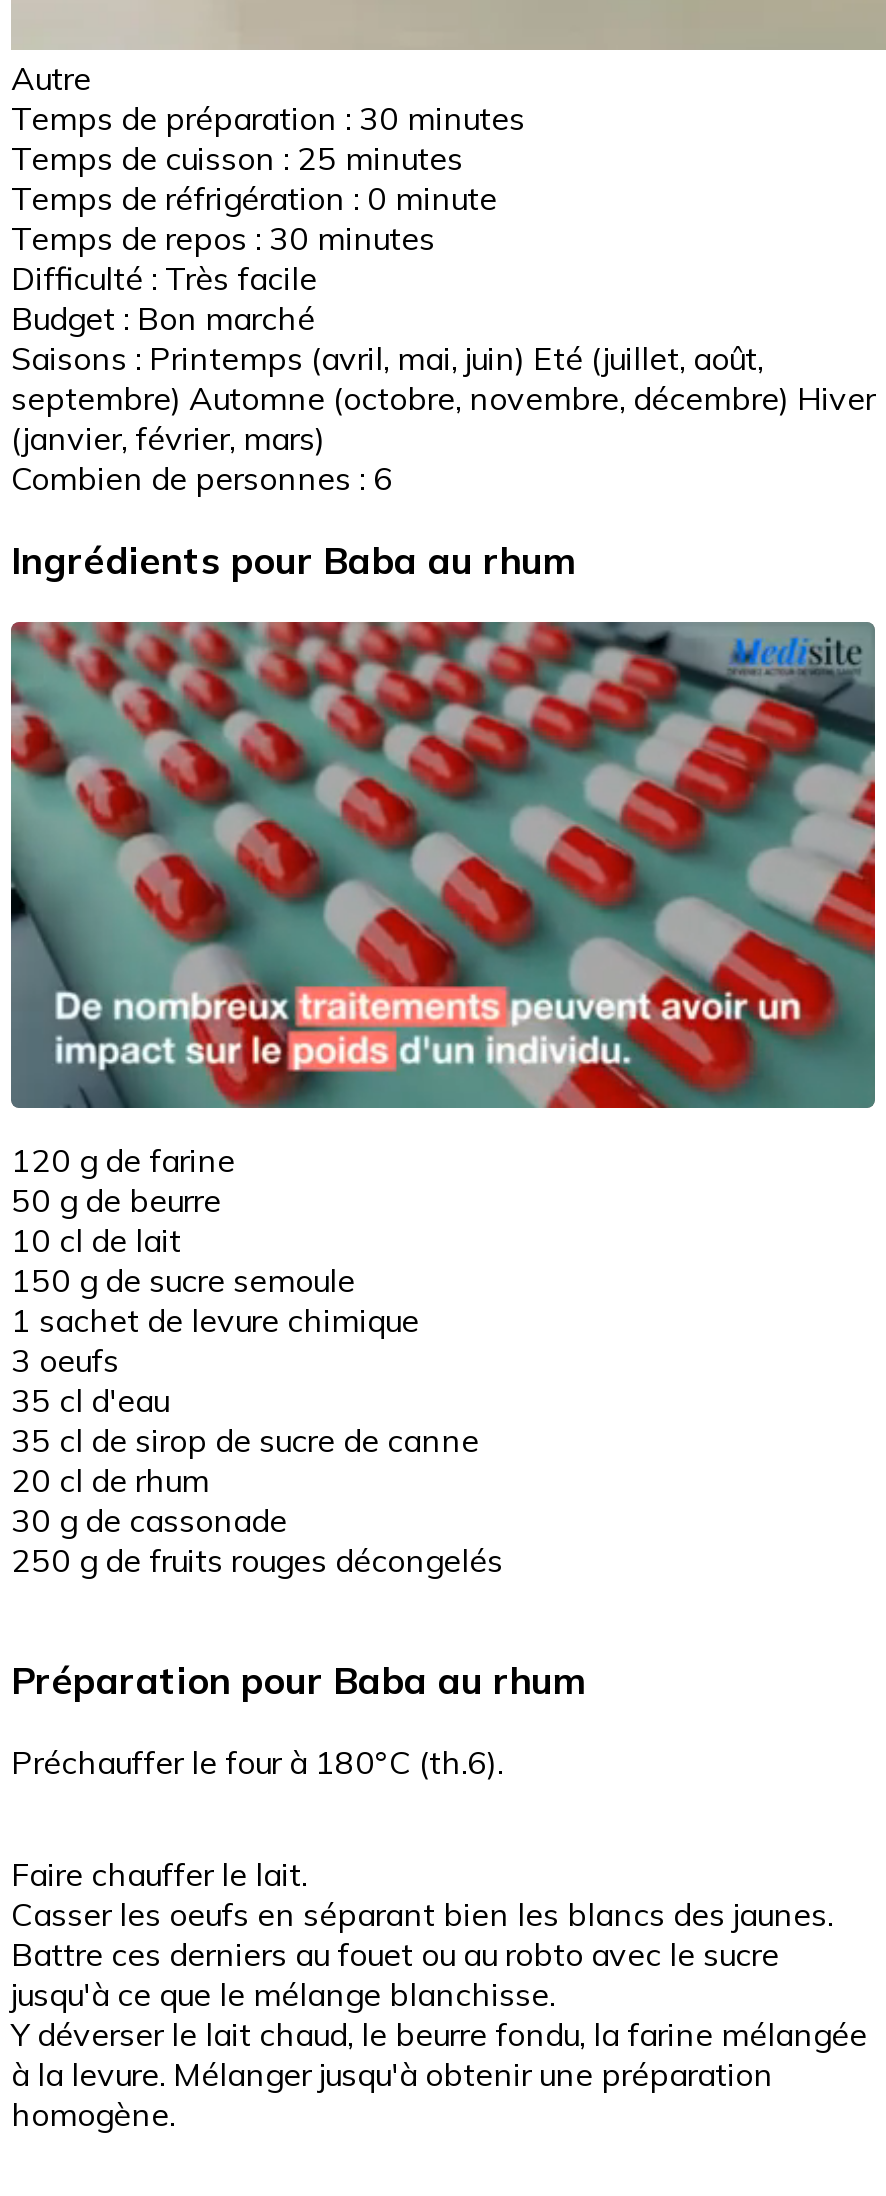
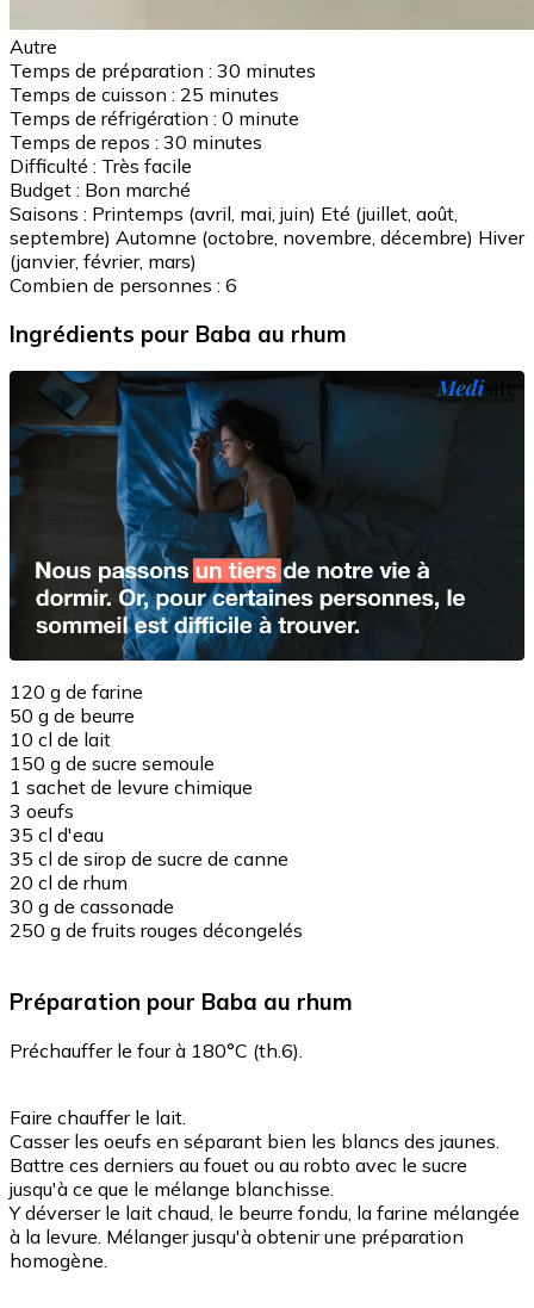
- [image]
+ [image]
